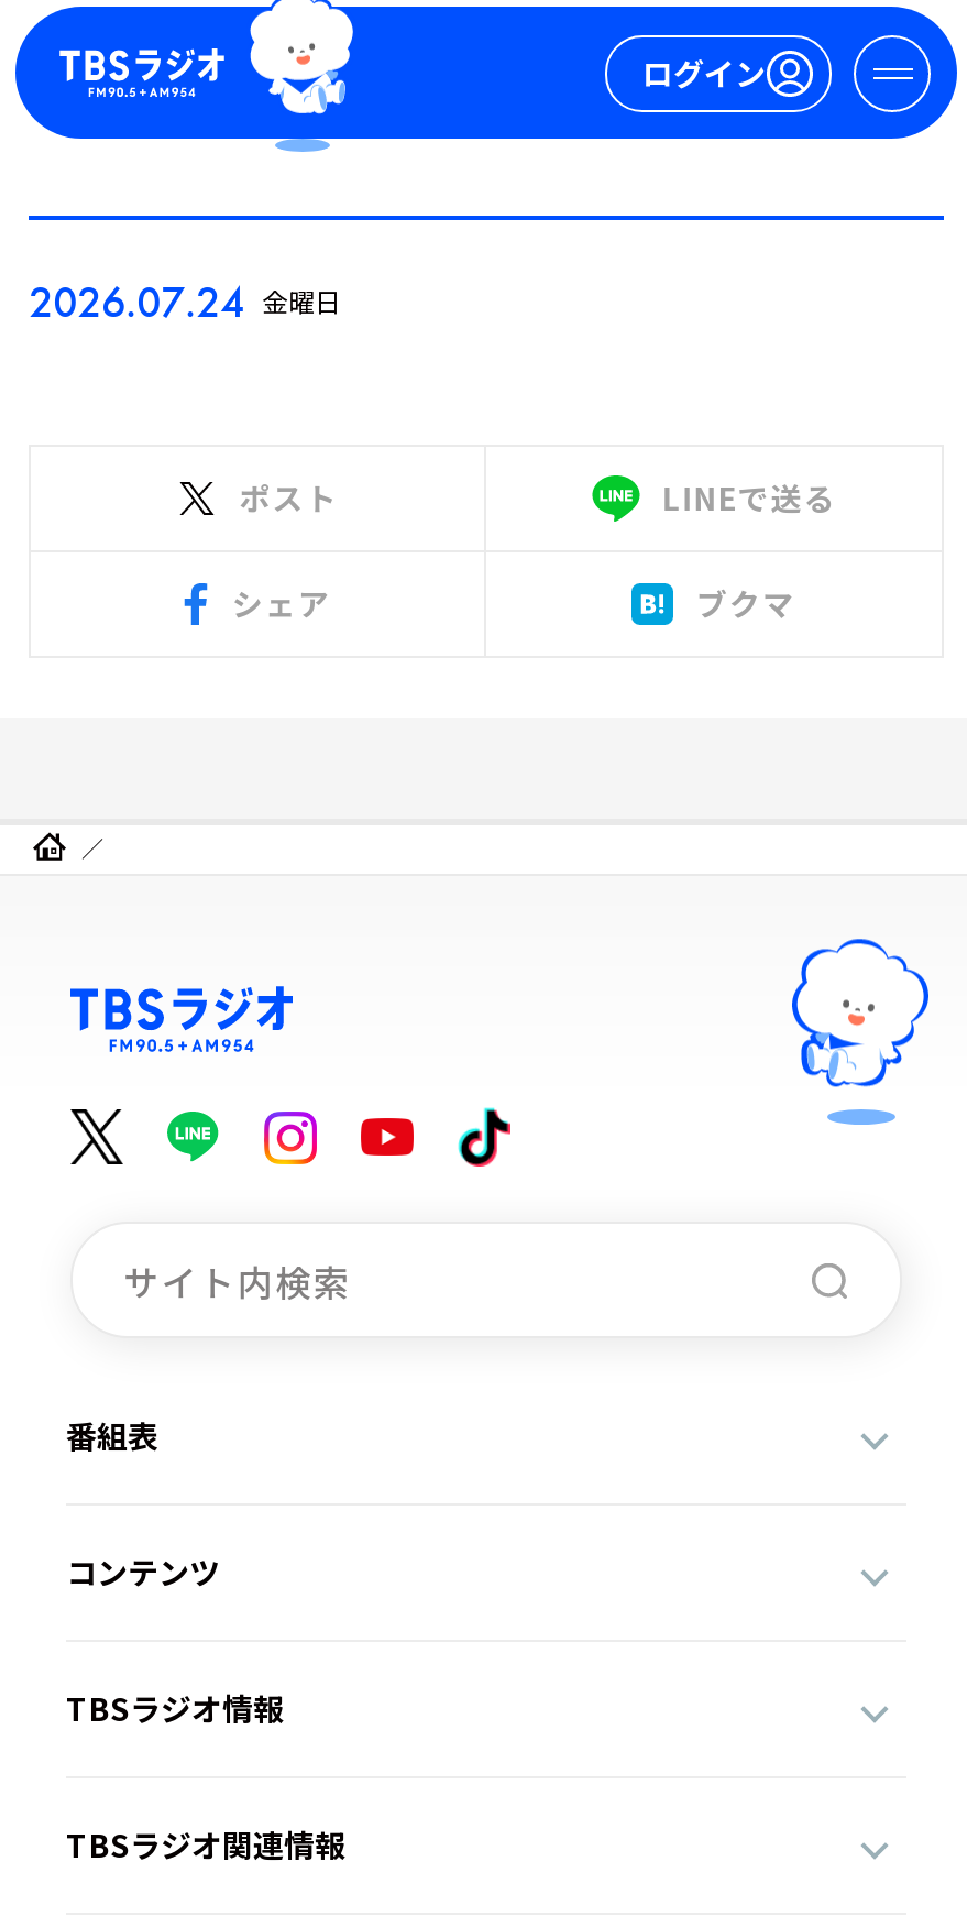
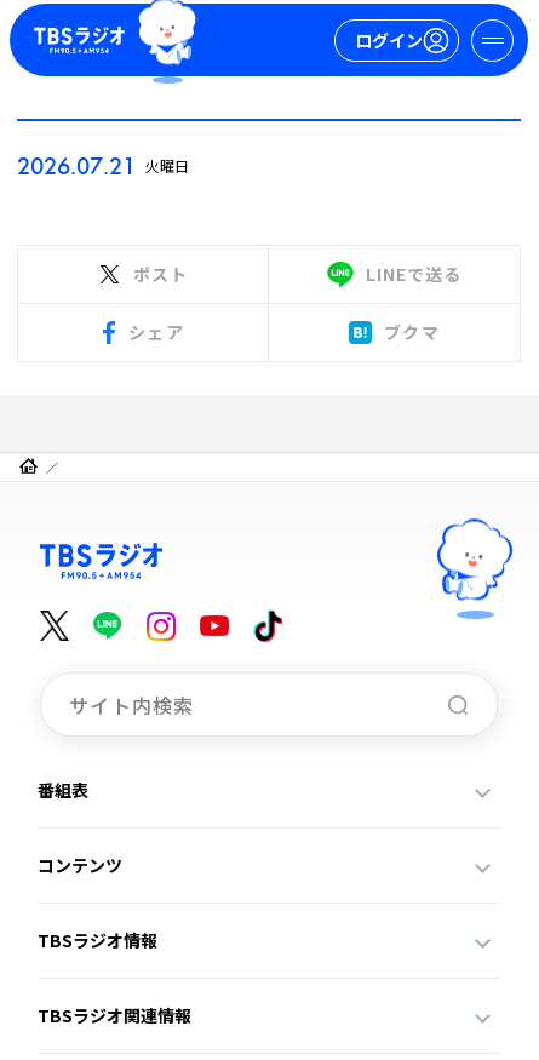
- 2026.07.24 金曜日
+ 2026.07.21 火曜日
